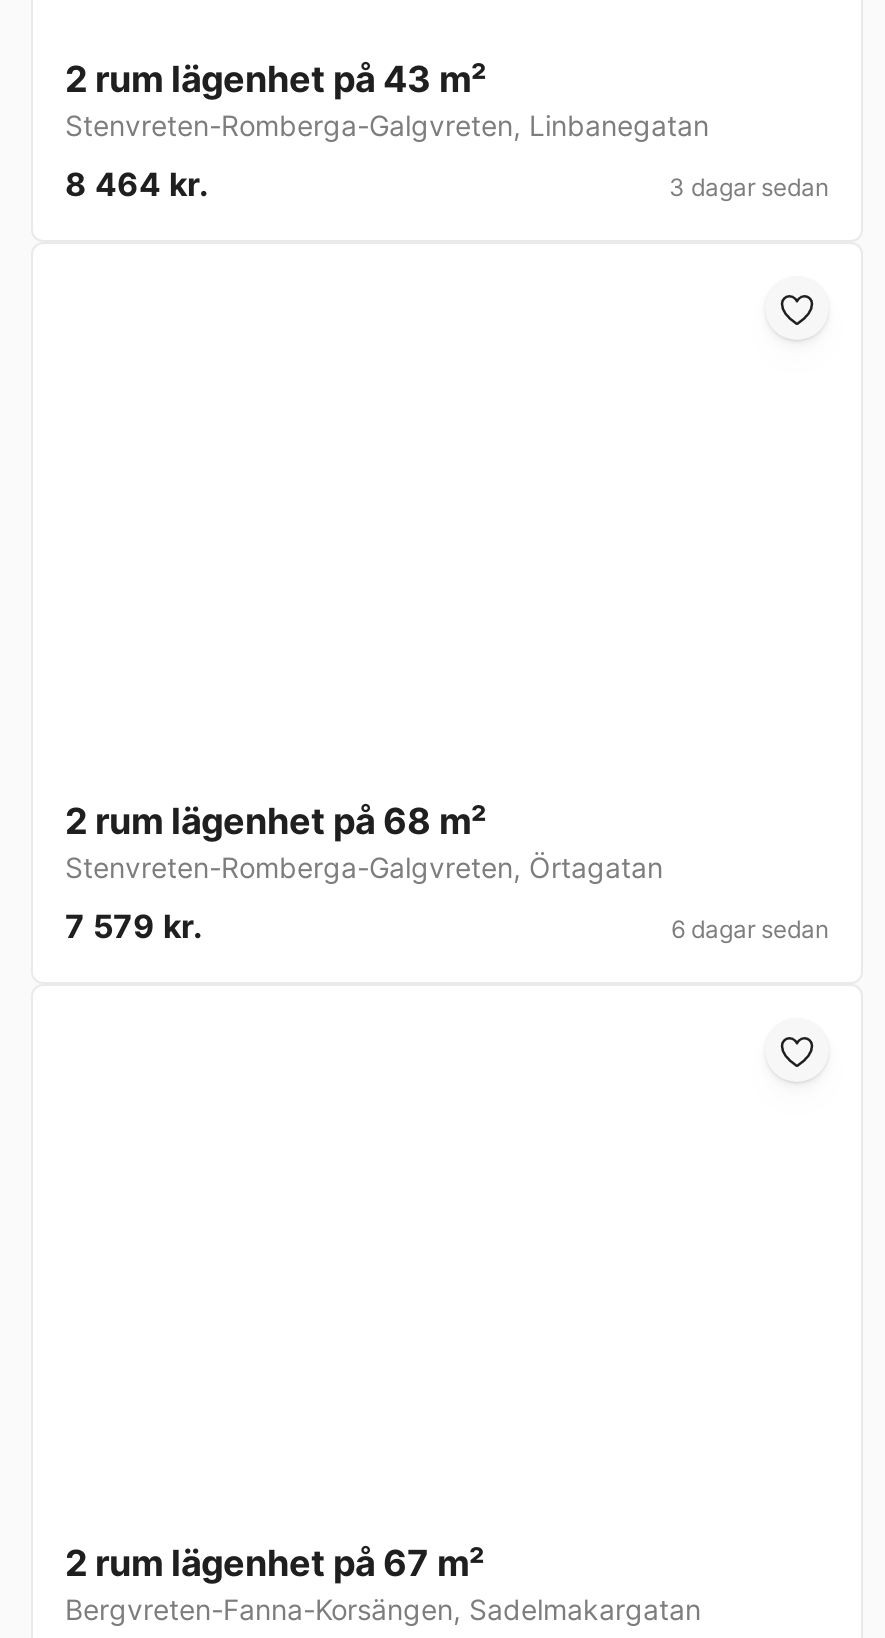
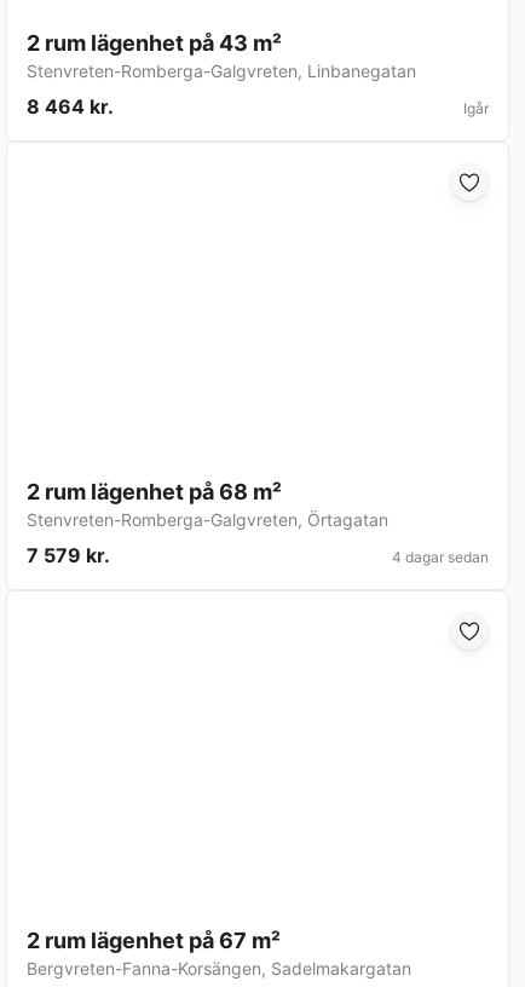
- 3 dagar sedan
+ Igår

- 6 dagar sedan
+ 4 dagar sedan
